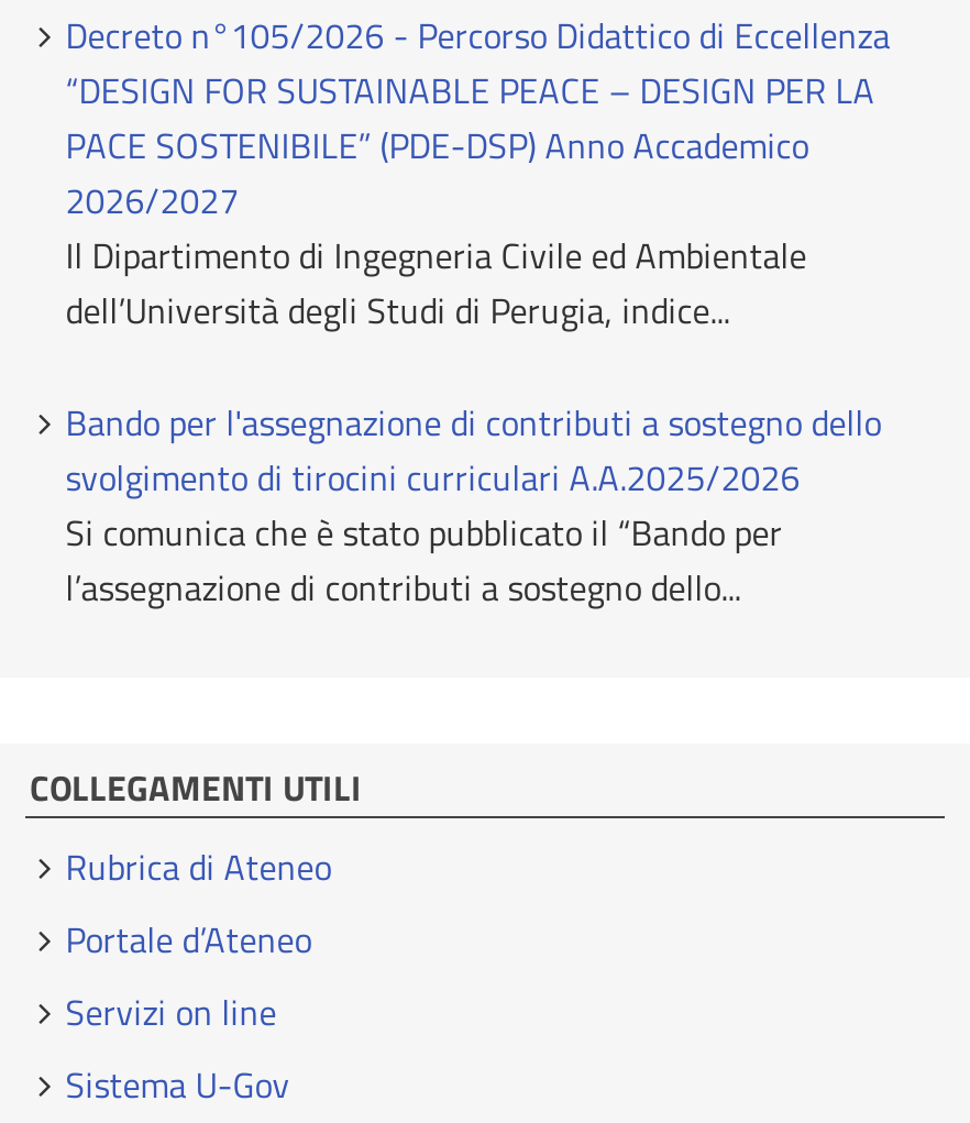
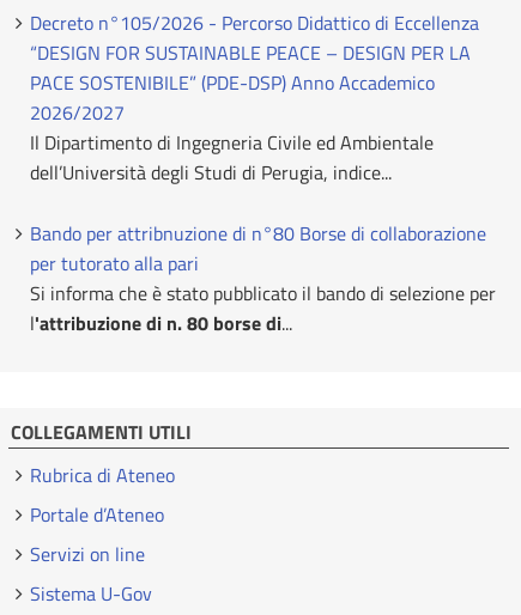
- Bando per l'assegnazione di contributi a sostegno dello
- svolgimento di tirocini curriculari A.A.2025/2026
- Si comunica che è stato pubblicato il “Bando per
- l’assegnazione di contributi a sostegno dello...
+ Bando per attribnuzione di n°80 Borse di collaborazione
+ per tutorato alla pari
+ Si informa che è stato pubblicato il bando di selezione per
+ l'attribuzione di n. 80 borse di...
